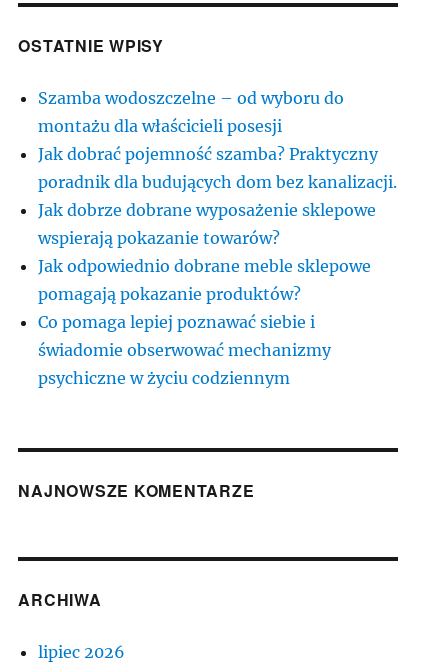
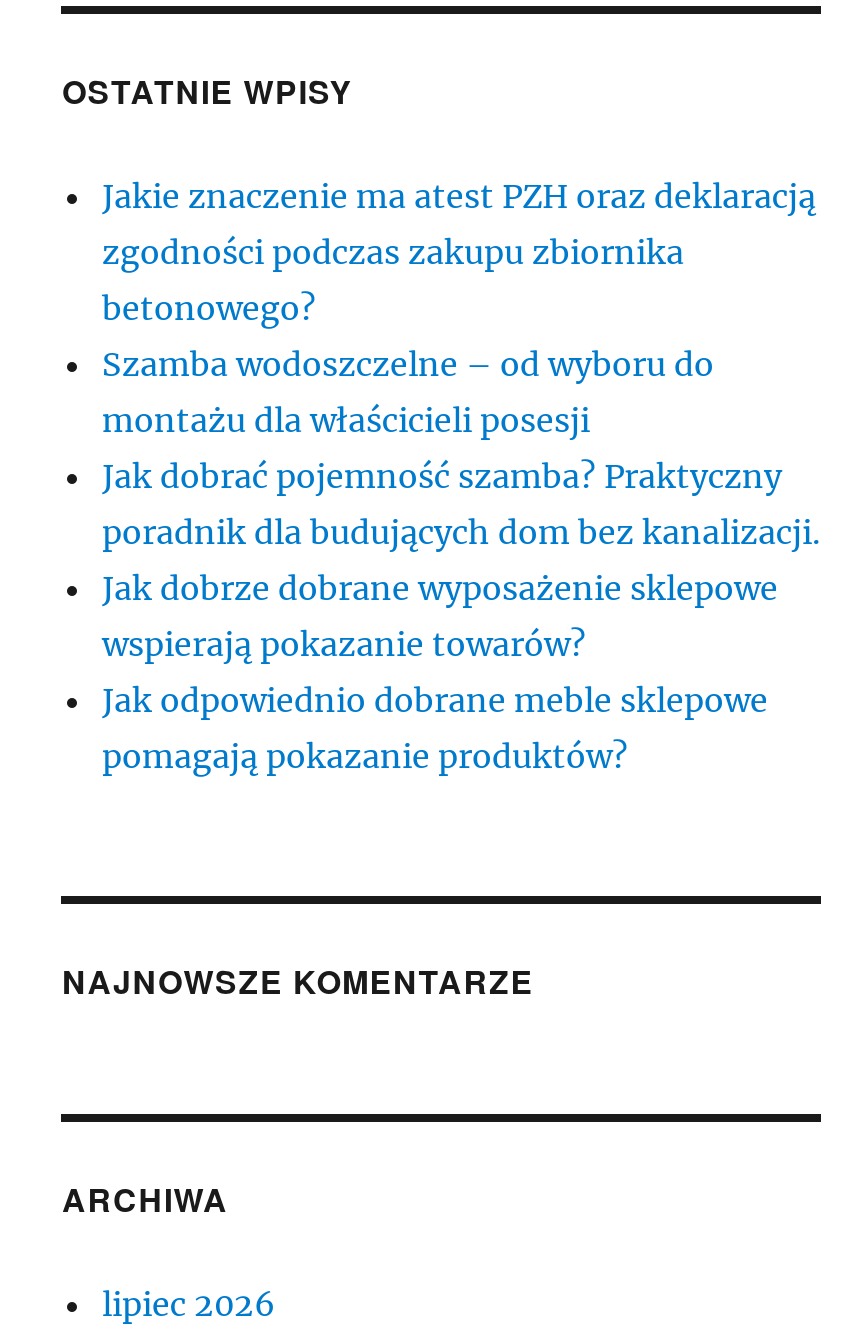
+ Jakie znaczenie ma atest PZH oraz deklaracją
+ zgodności podczas zakupu zbiornika
+ betonowego?

moved down: Szamba wodoszczelne – od wyboru do | montażu dla właścicieli posesji | Jak dobrać pojemność szamba? Praktyczny | poradnik dla budujących dom bez kanalizacji. | Jak dobrze dobrane wyposażenie sklepowe | wspierają pokazanie towarów? | Jak odpowiednio dobrane meble sklepowe | pomagają pokazanie produktów?

- Co pomaga lepiej poznawać siebie i
- świadomie obserwować mechanizmy
- psychiczne w życiu codziennym
